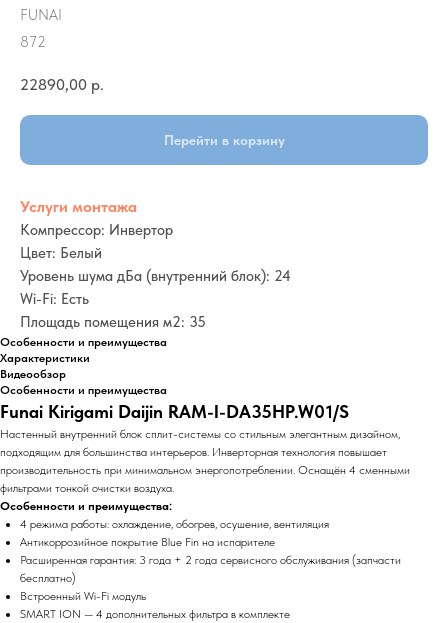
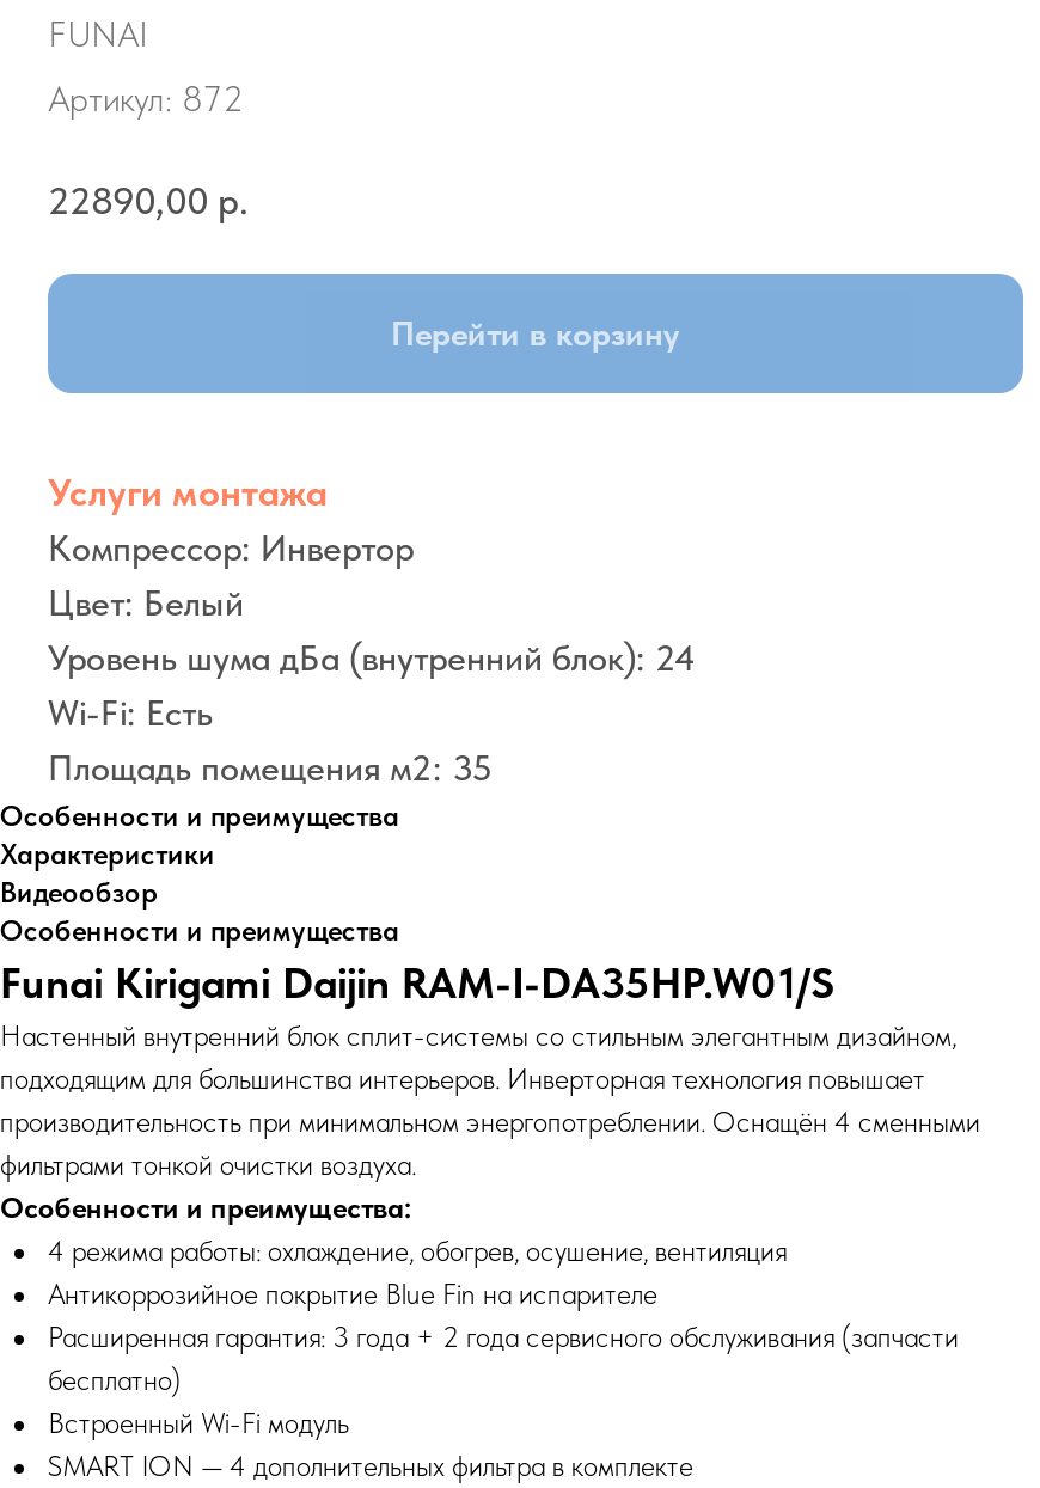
- 872
+ Артикул: 872
